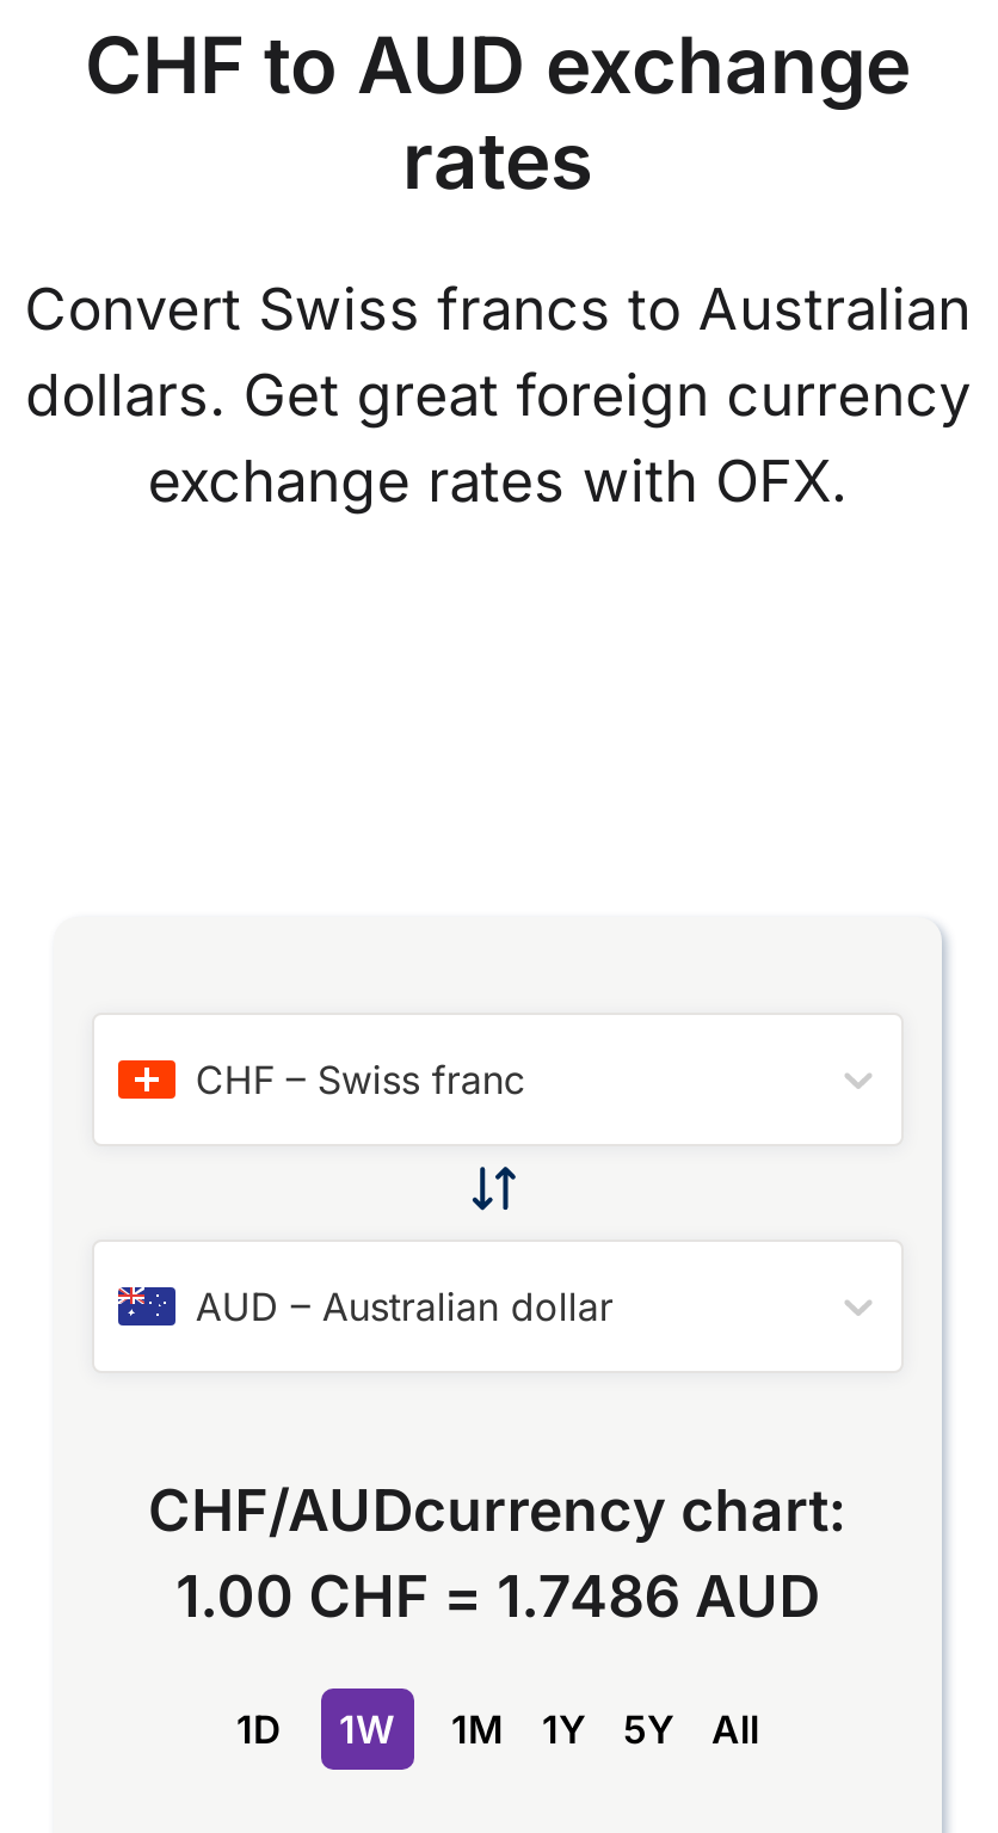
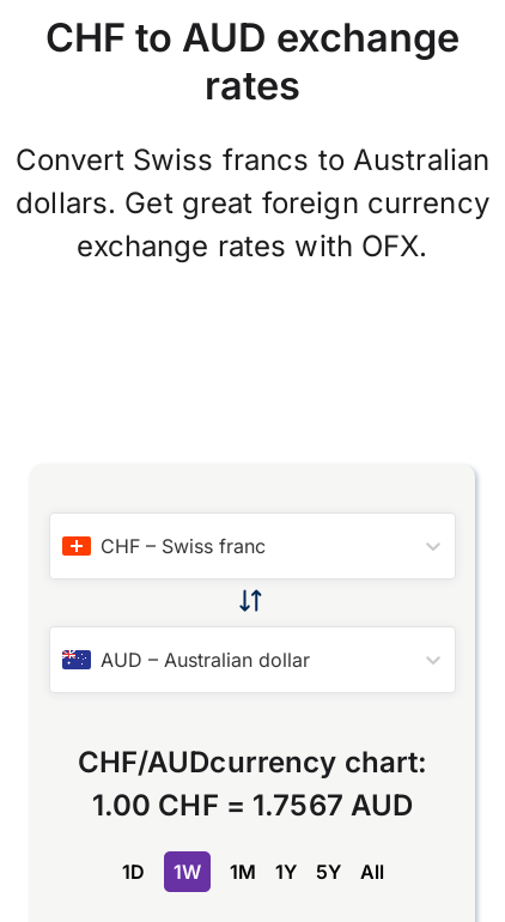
- 1.00 CHF = 1.7486 AUD
+ 1.00 CHF = 1.7567 AUD
